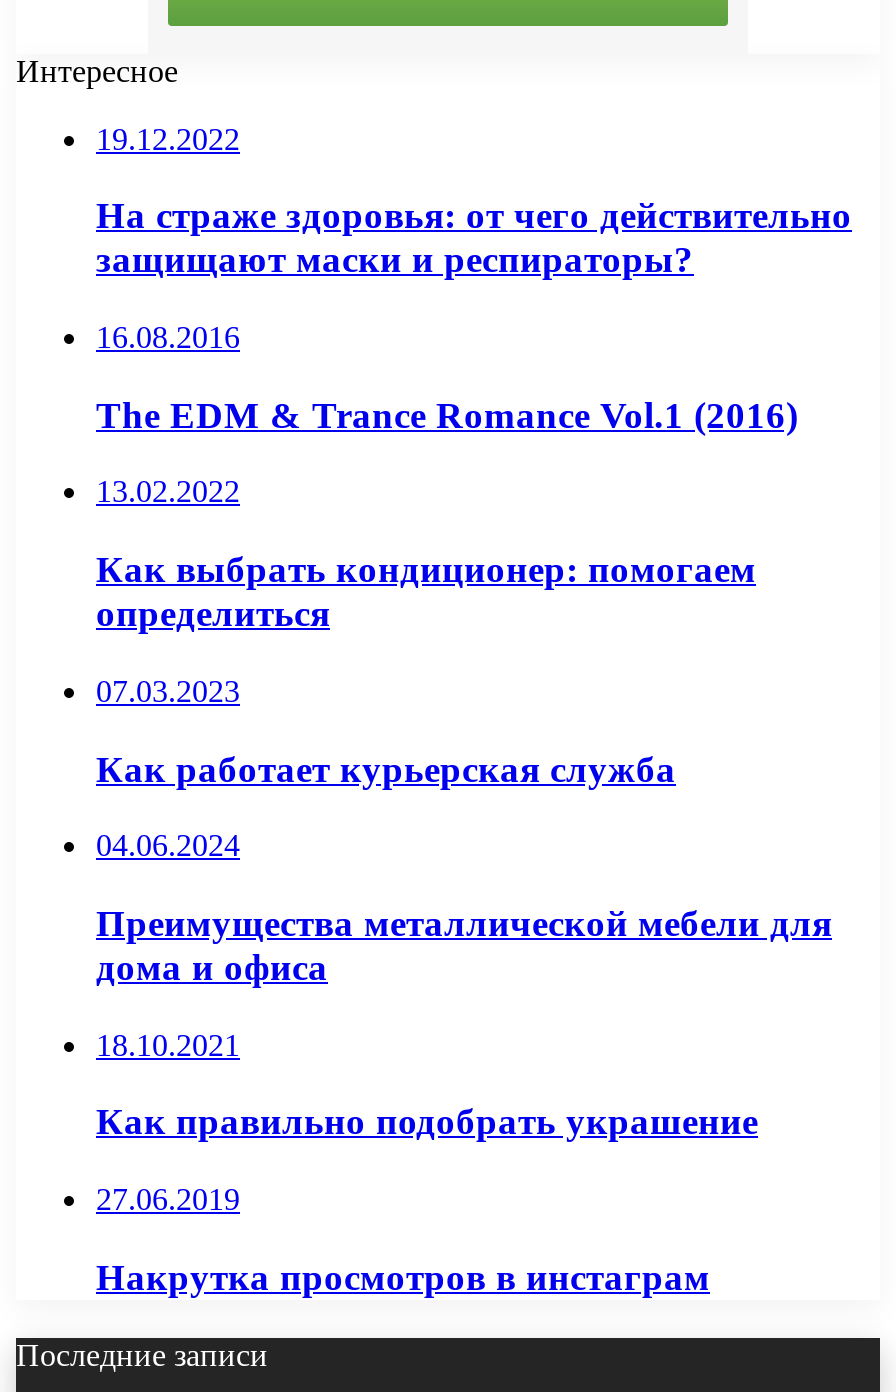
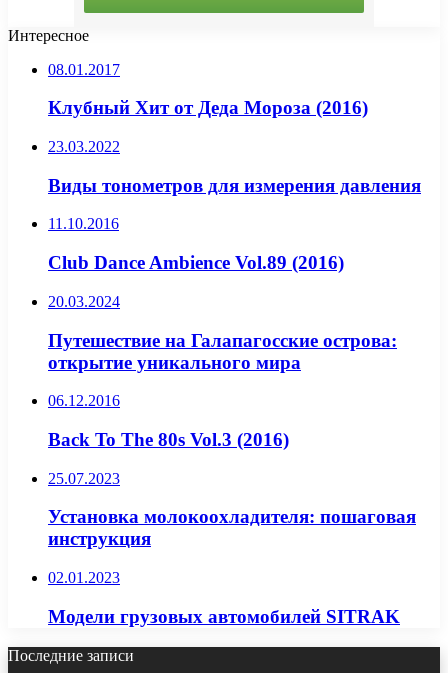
- 19.12.2022
+ 08.01.2017

- На страже здоровья: от чего действительно
- защищают маски и респираторы?
+ Клубный Хит от Деда Мороза (2016)

- 16.08.2016
+ 23.03.2022

- The EDM & Trance Romance Vol.1 (2016)
+ Виды тонометров для измерения давления

- 13.02.2022
+ 11.10.2016

- Как выбрать кондиционер: помогаем
- определиться
+ Club Dance Ambience Vol.89 (2016)

- 07.03.2023
+ 20.03.2024

- Как работает курьерская служба
+ Путешествие на Галапагосские острова:
+ открытие уникального мира

- 04.06.2024
+ 06.12.2016

- Преимущества металлической мебели для
- дома и офиса
+ Back To The 80s Vol.3 (2016)

- 18.10.2021
+ 25.07.2023

- Как правильно подобрать украшение
+ Установка молокоохладителя: пошаговая
+ инструкция

- 27.06.2019
+ 02.01.2023

- Накрутка просмотров в инстаграм
+ Модели грузовых автомобилей SITRAK
